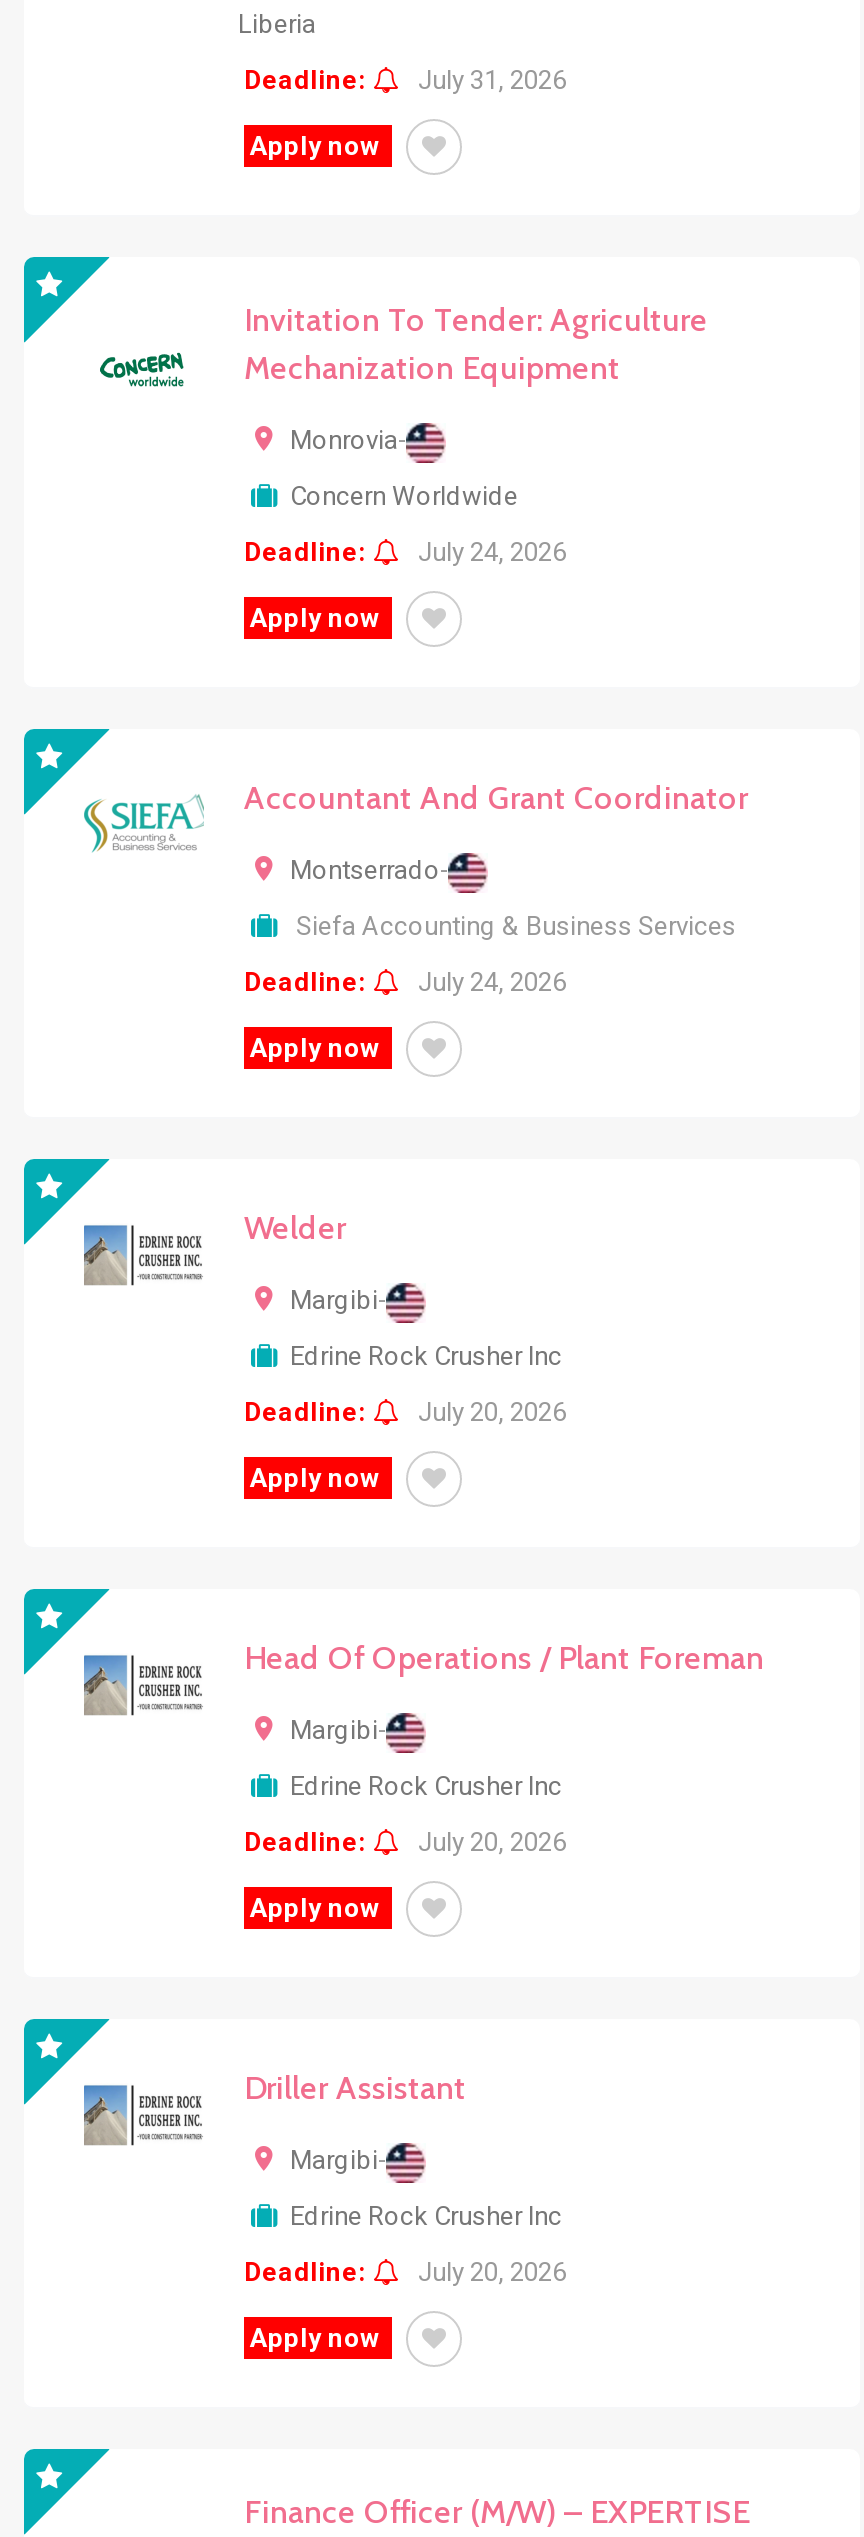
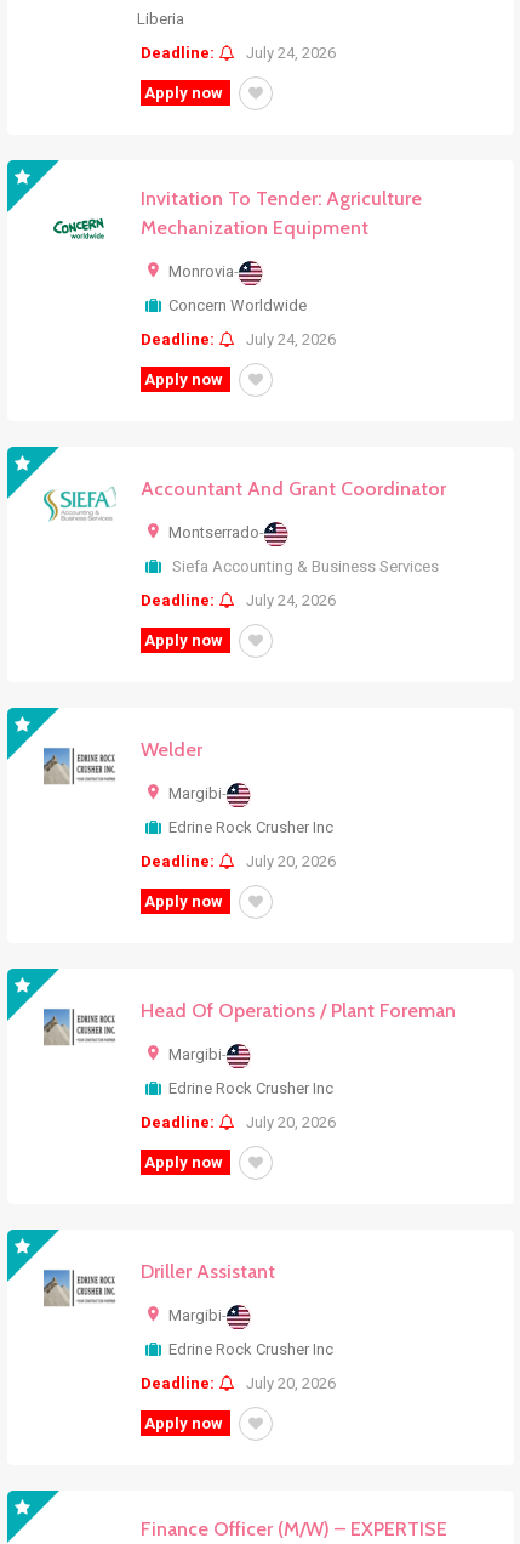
- Deadline: July 31, 2026
+ Deadline: July 24, 2026
